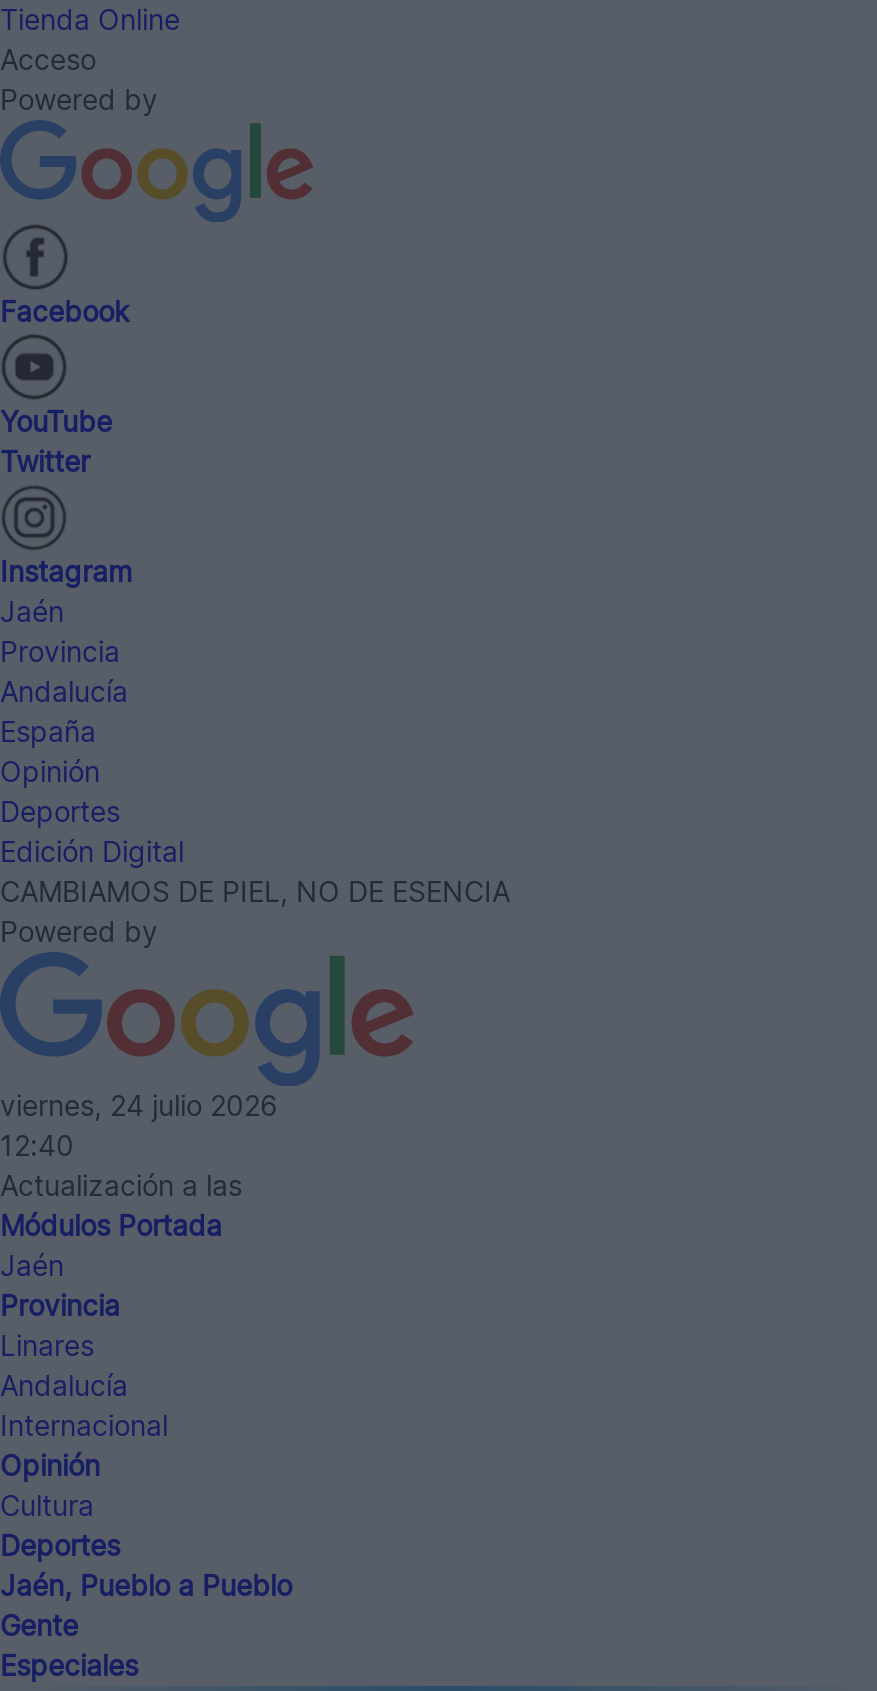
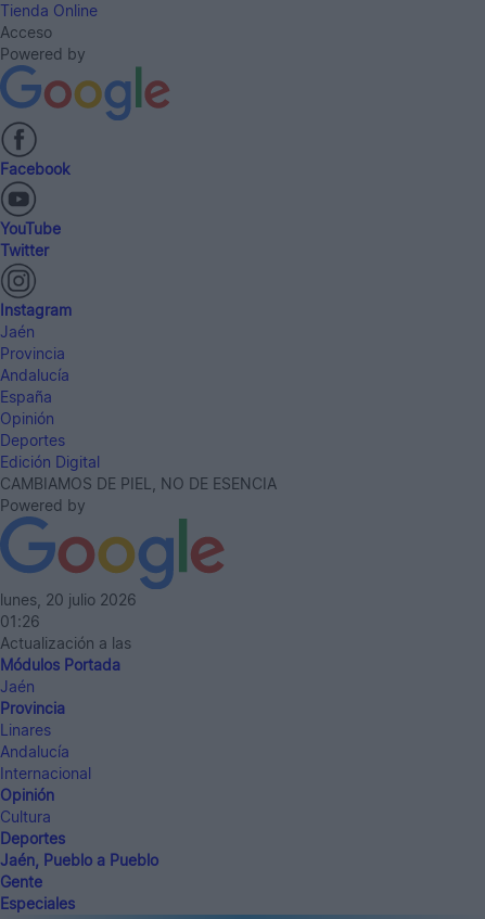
- viernes, 24 julio 2026
+ lunes, 20 julio 2026

- 12:40
+ 01:26
